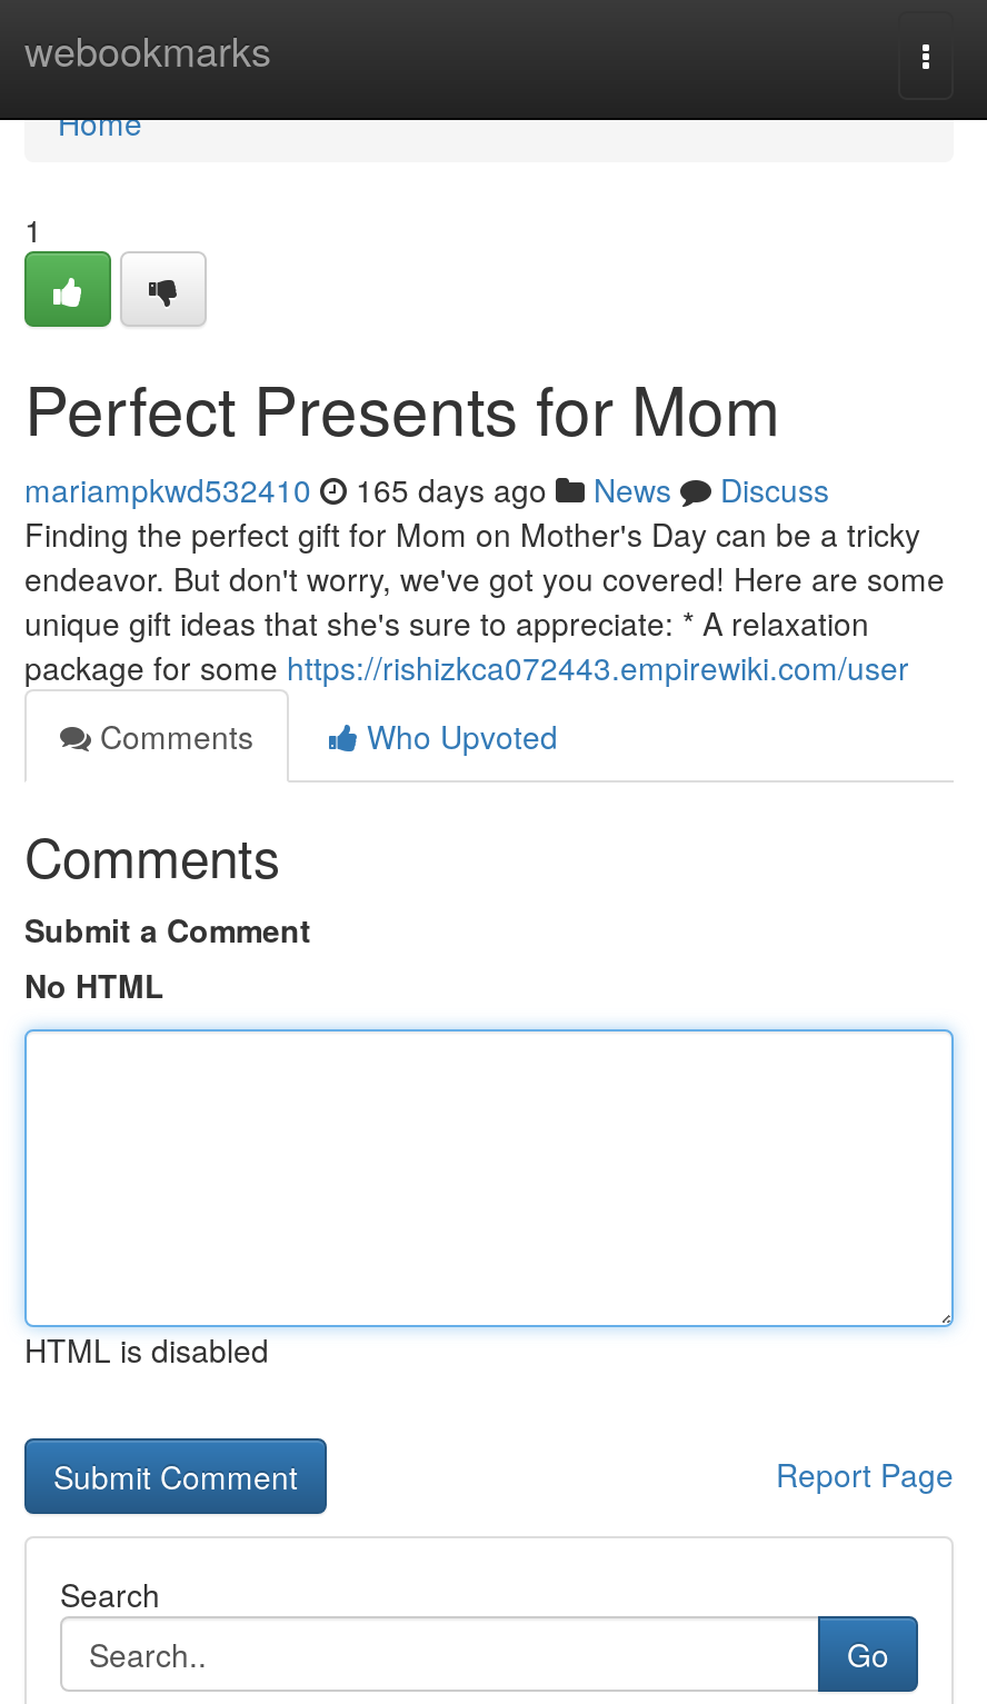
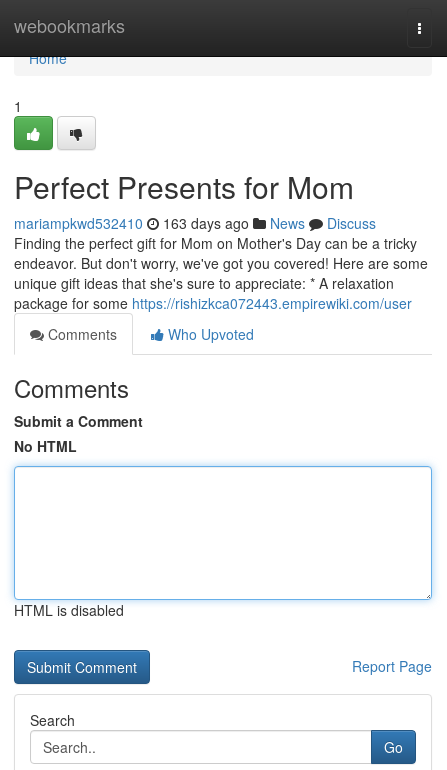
- mariampkwd532410 165 days ago News Discuss
+ mariampkwd532410 163 days ago News Discuss
